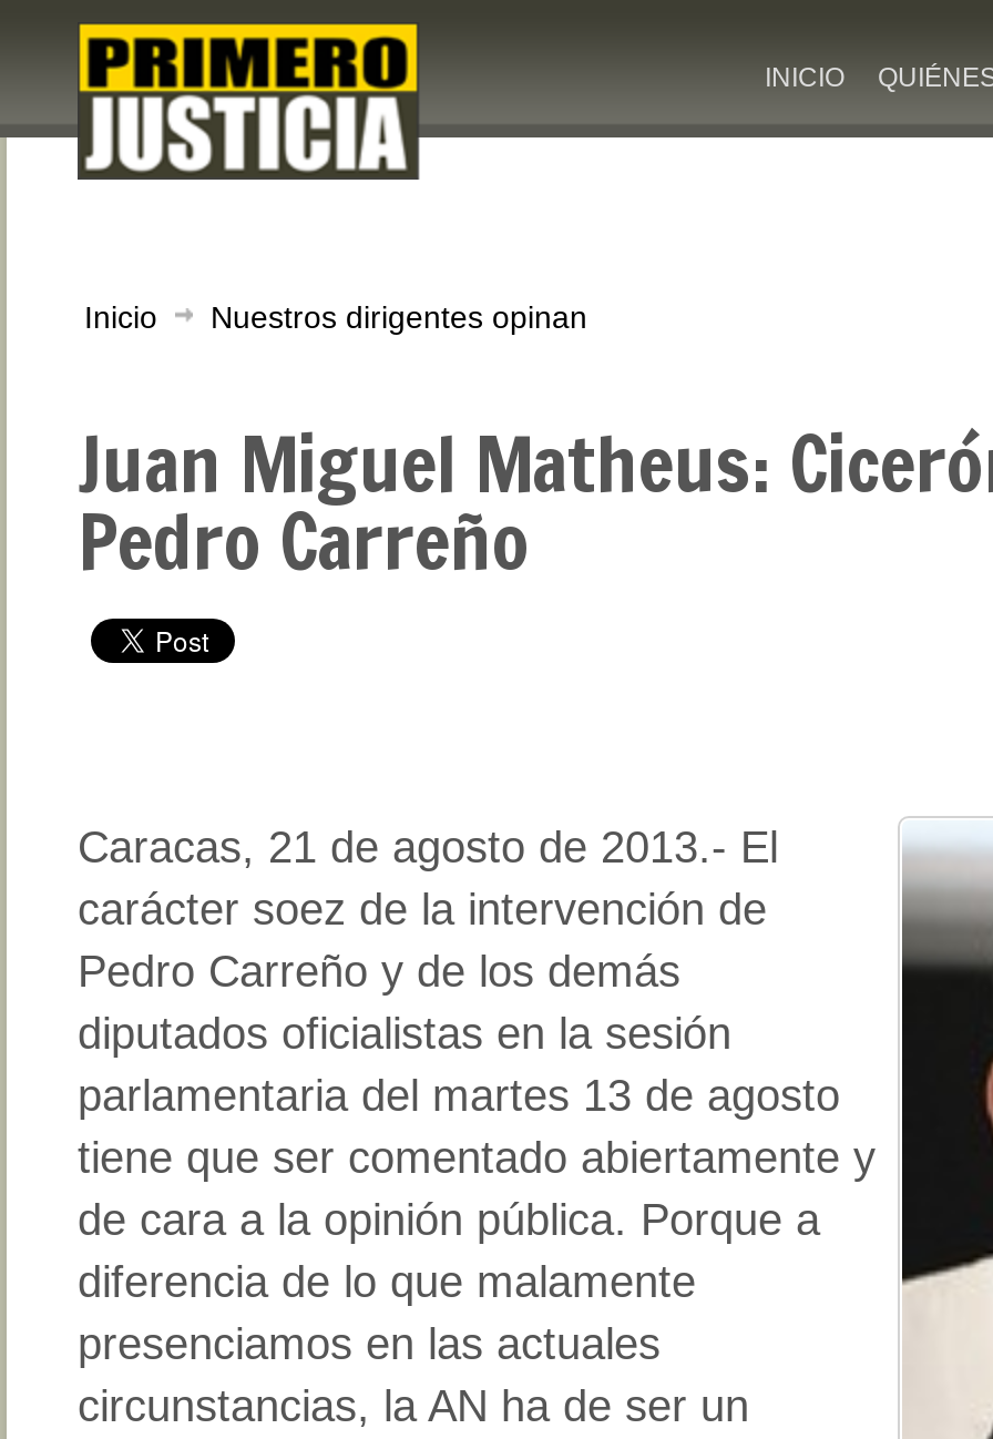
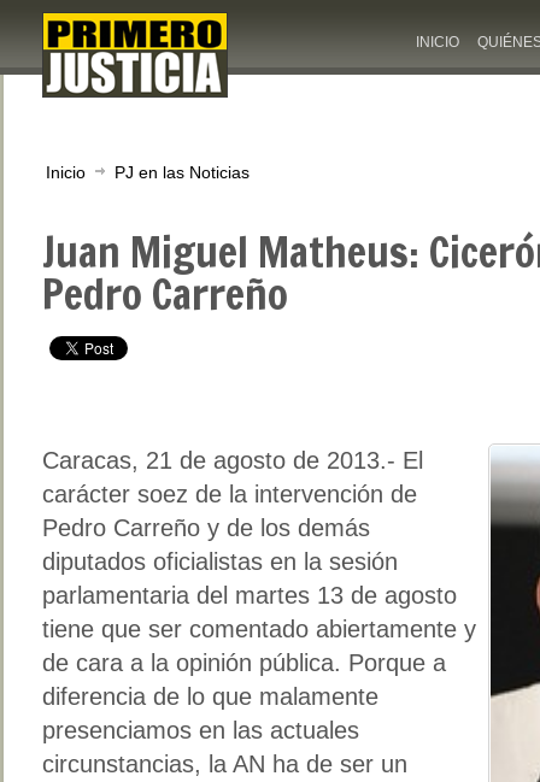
- Nuestros dirigentes opinan
+ PJ en las Noticias
